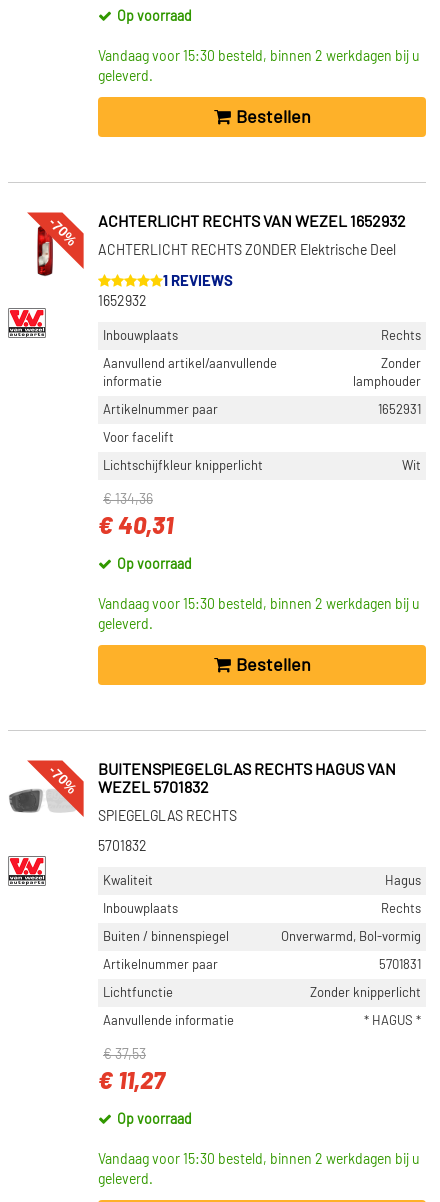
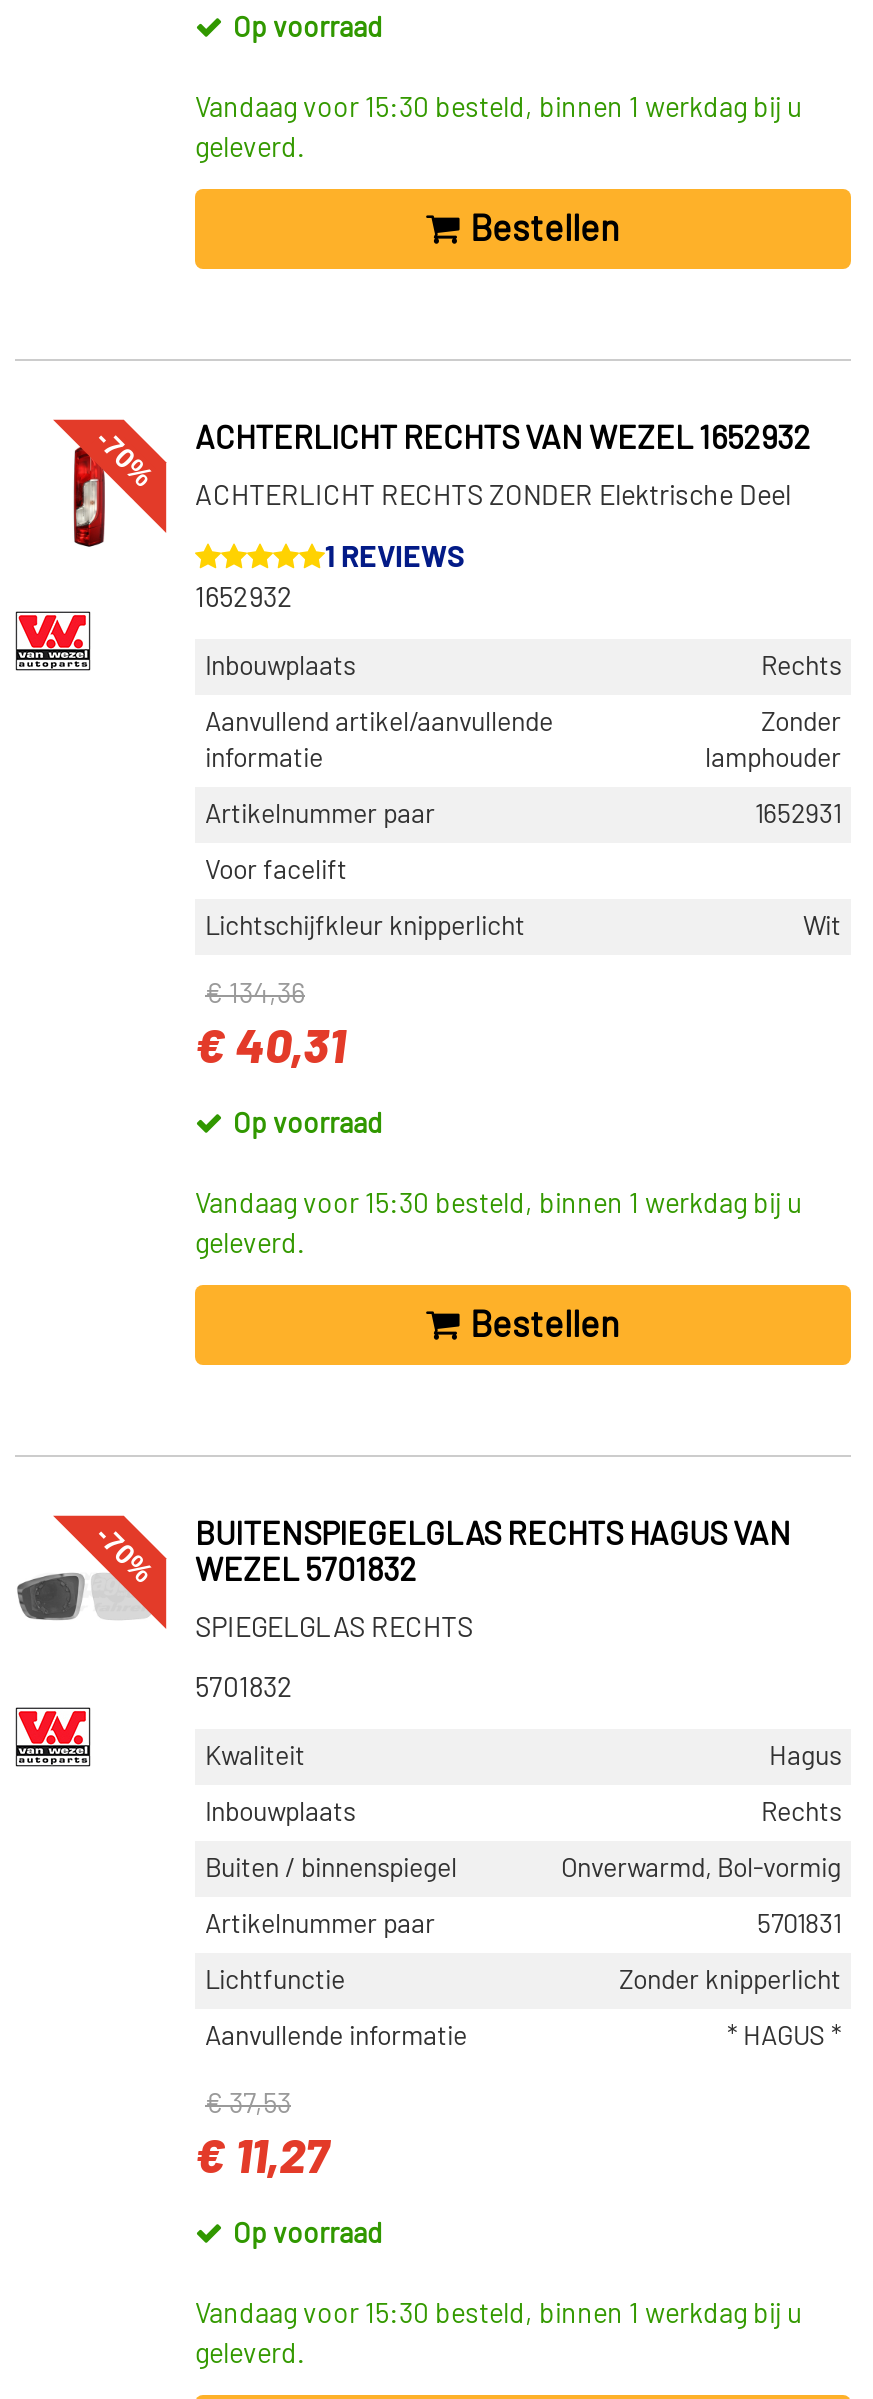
- Vandaag voor 15:30 besteld, binnen 2 werkdagen bij u
+ Vandaag voor 15:30 besteld, binnen 1 werkdag bij u

- Vandaag voor 15:30 besteld, binnen 2 werkdagen bij u
+ Vandaag voor 15:30 besteld, binnen 1 werkdag bij u

- Vandaag voor 15:30 besteld, binnen 2 werkdagen bij u
+ Vandaag voor 15:30 besteld, binnen 1 werkdag bij u
